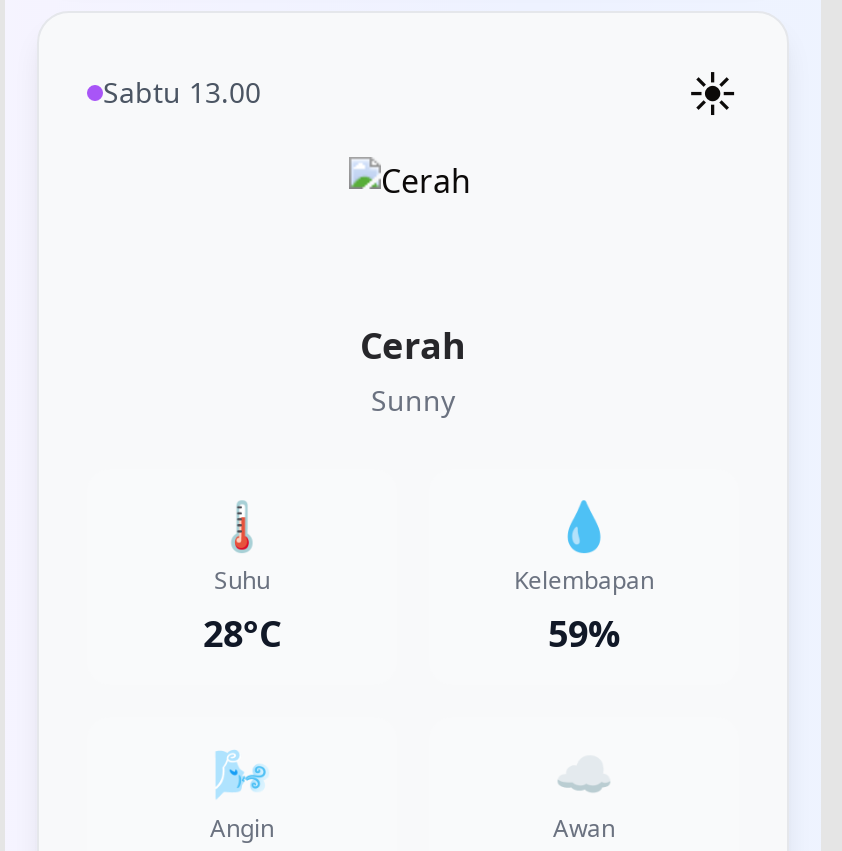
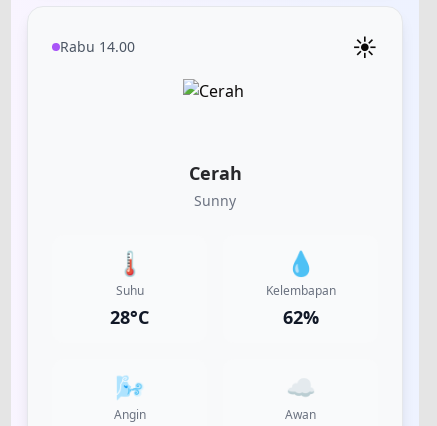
- Sabtu 13.00
+ Rabu 14.00

- 59%
+ 62%
